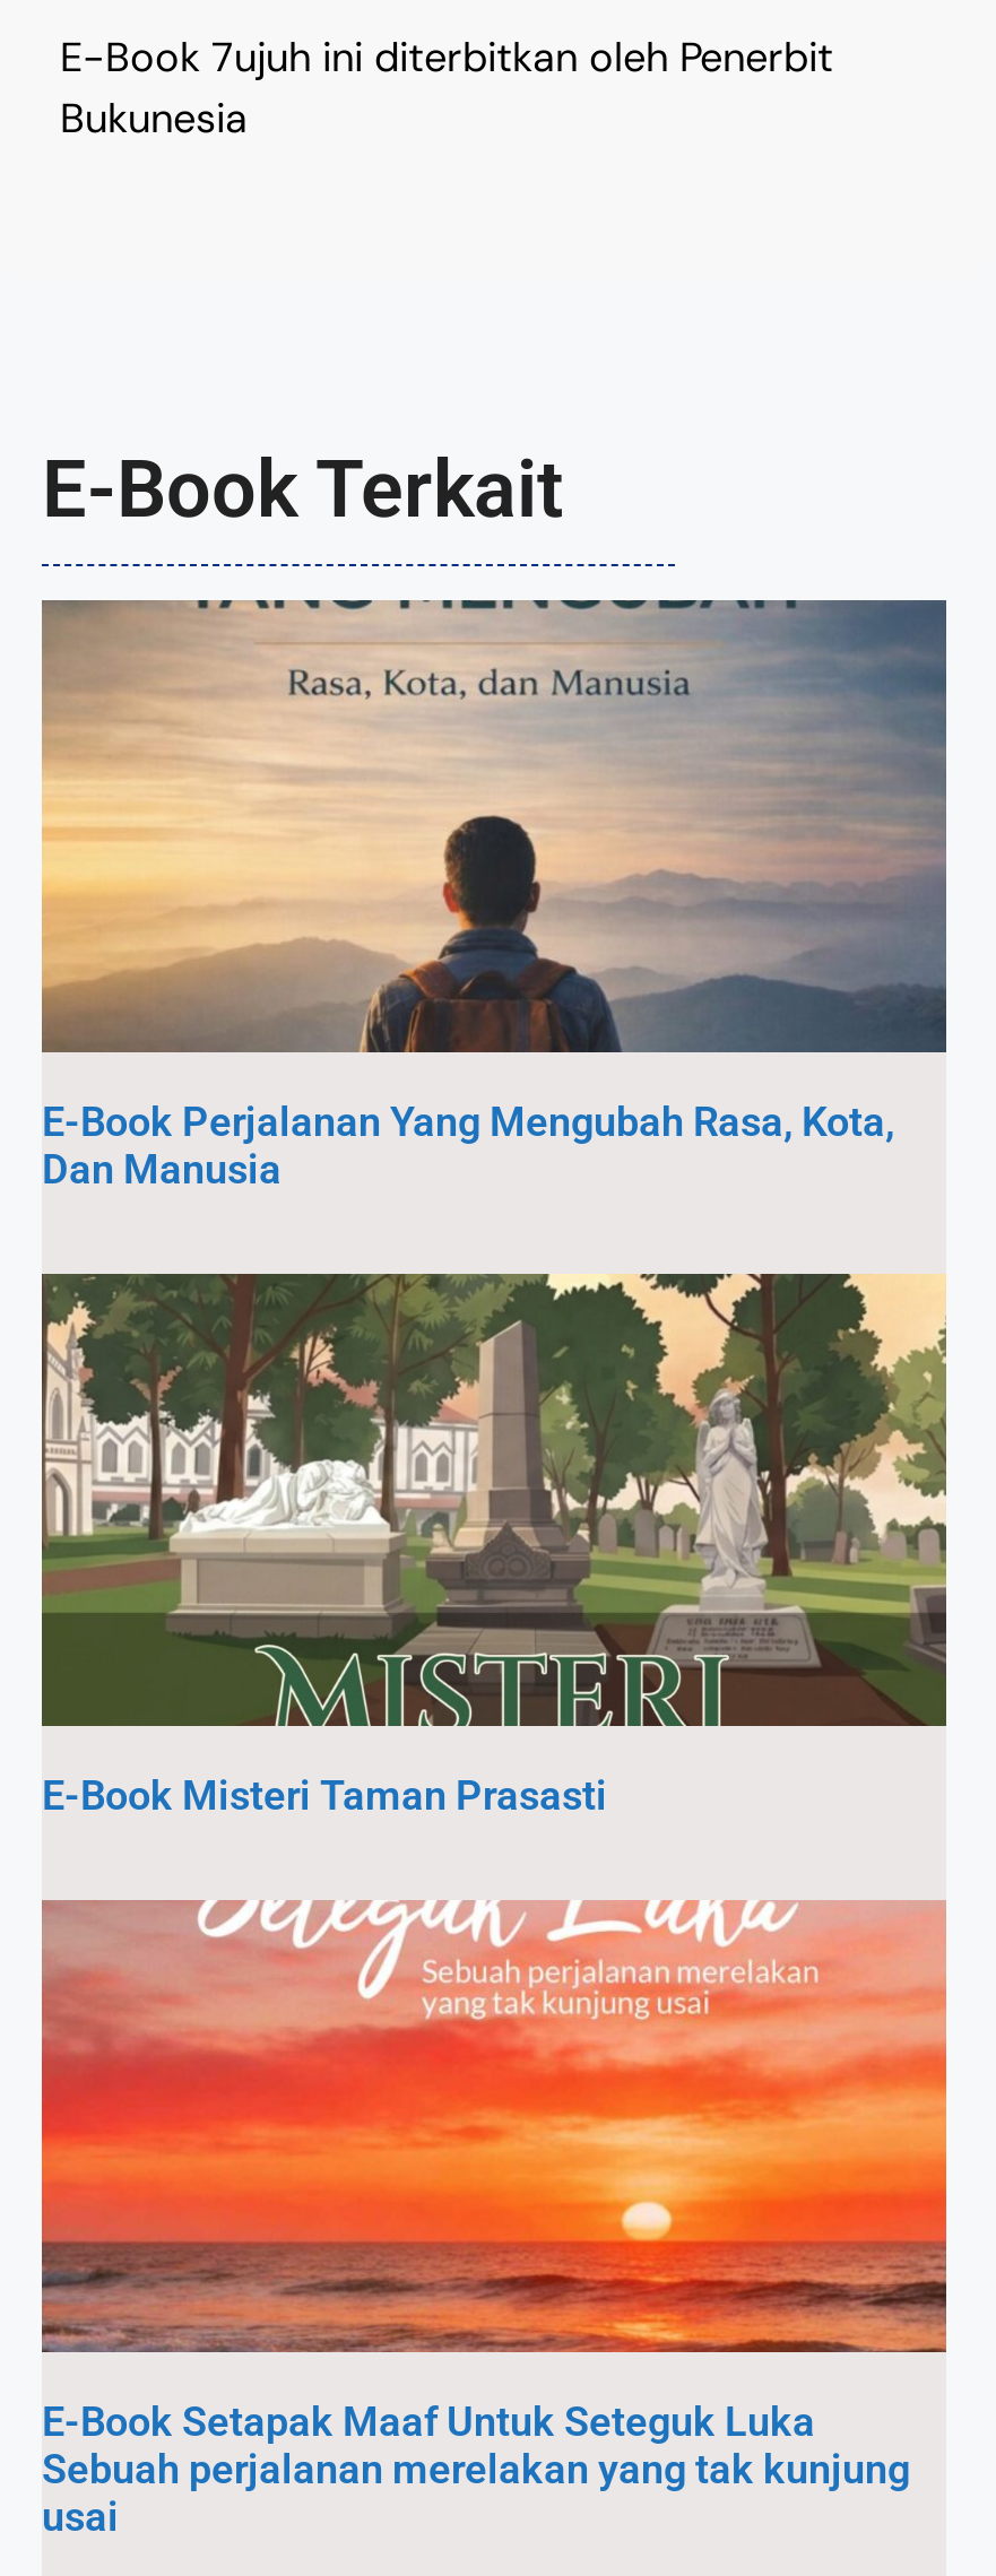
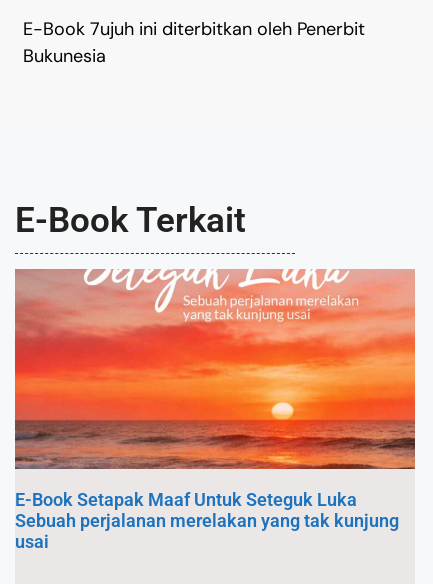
- [image]
- E-Book Perjalanan Yang Mengubah Rasa, Kota,
- Dan Manusia

- [image]
- E-Book Misteri Taman Prasasti
